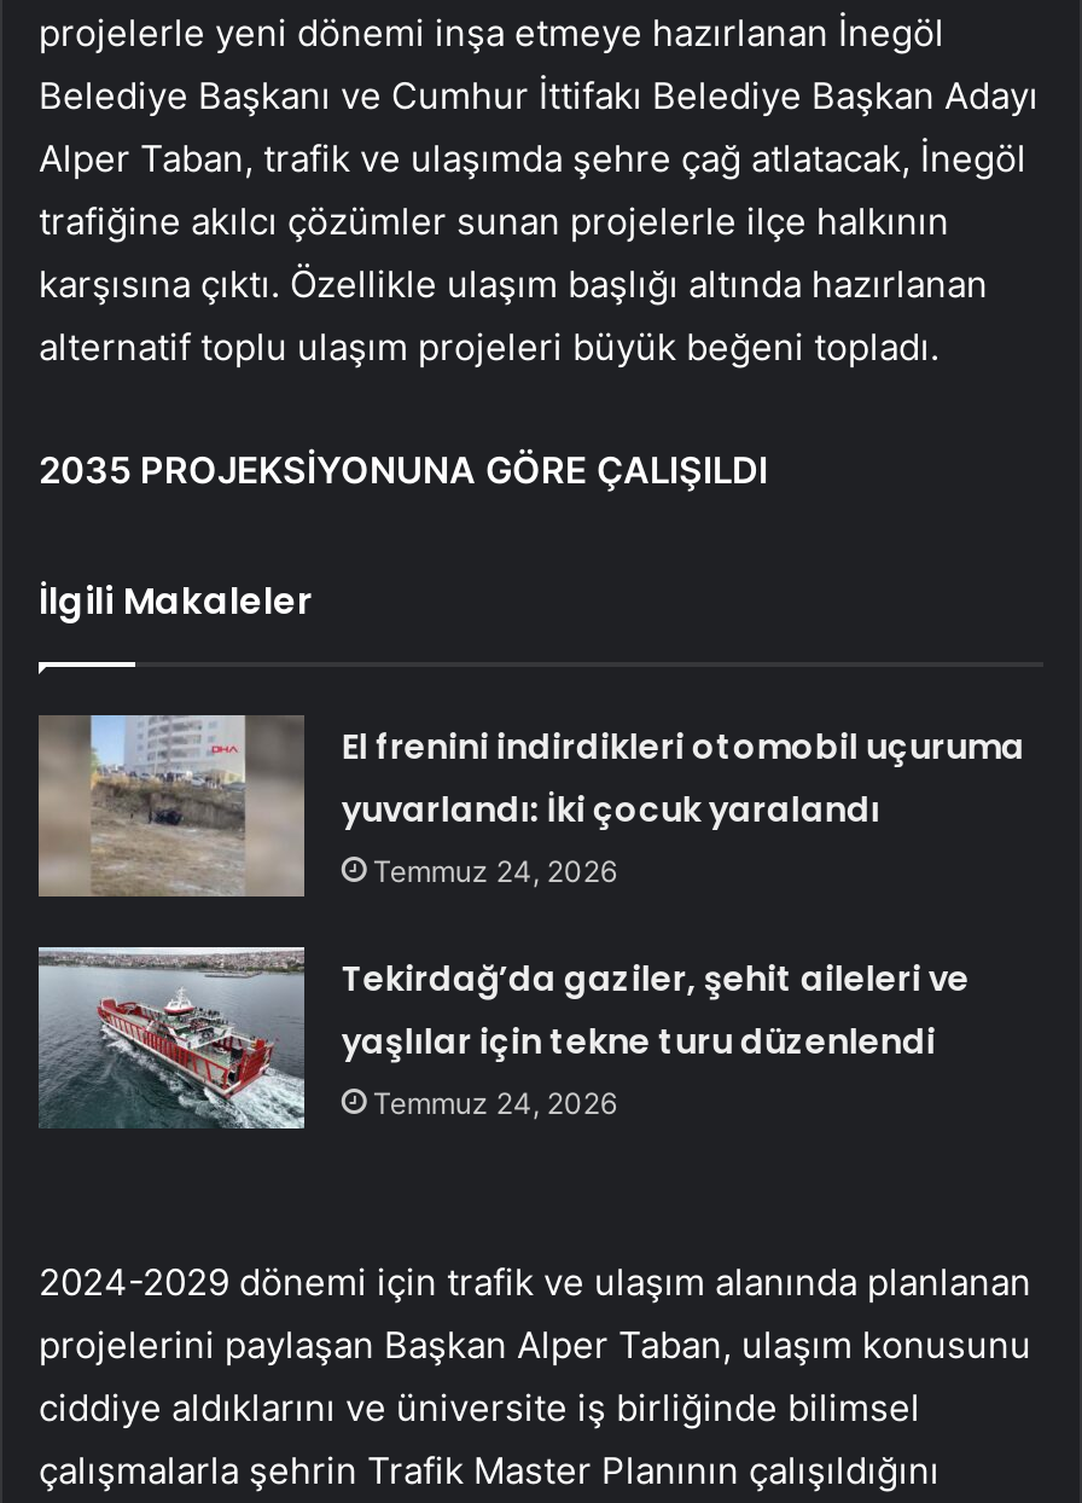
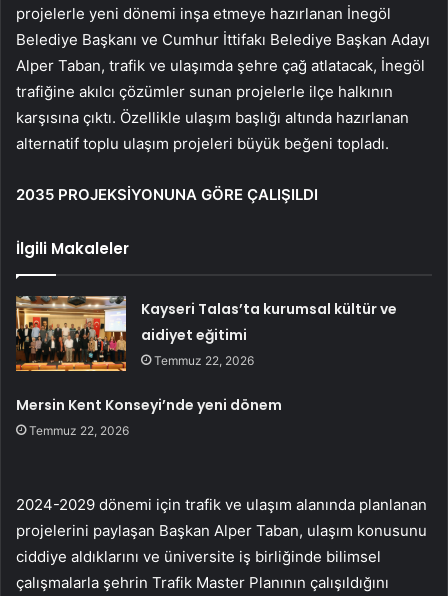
- [image]
- El frenini indirdikleri otomobil uçuruma
- yuvarlandı: İki çocuk yaralandı
- Temmuz 24, 2026
+ [image]
+ Kayseri Talas’ta kurumsal kültür ve
+ aidiyet eğitimi
+ Temmuz 22, 2026

- Tekirdağ’da gaziler, şehit aileleri ve
- yaşlılar için tekne turu düzenlendi
- Temmuz 24, 2026
+ Mersin Kent Konseyi’nde yeni dönem
+ Temmuz 22, 2026
